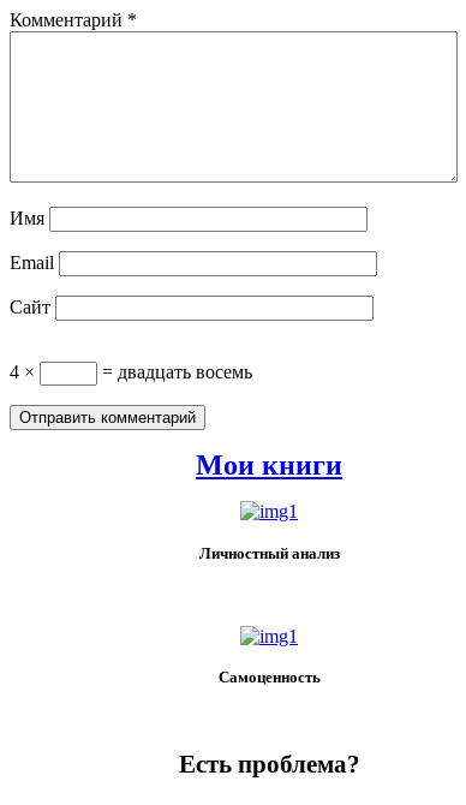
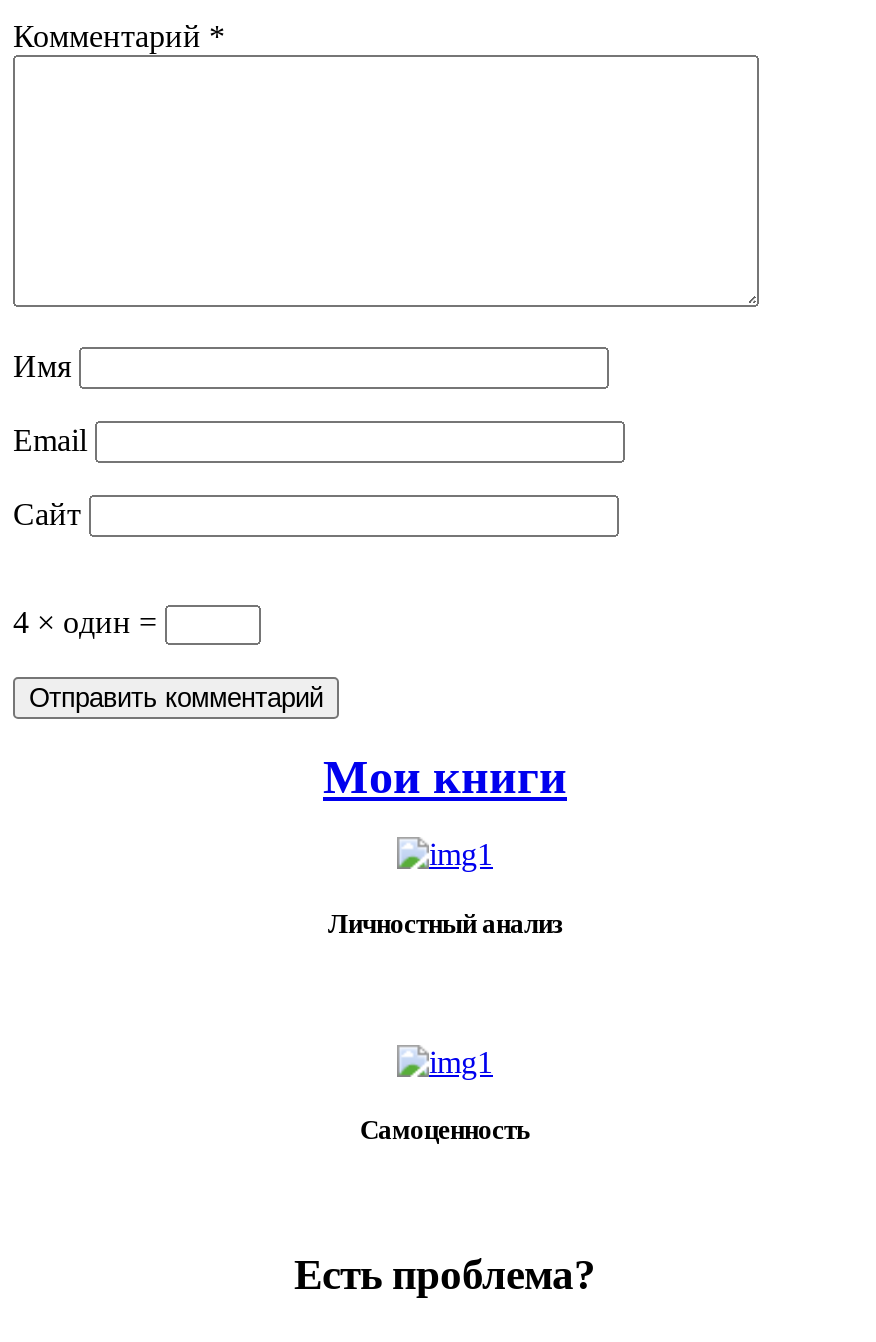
- 4 ×
- = двадцать восемь
+ 4 × один =
